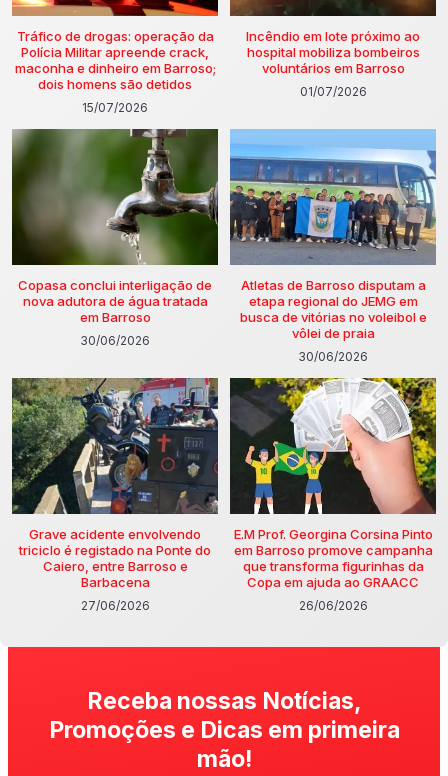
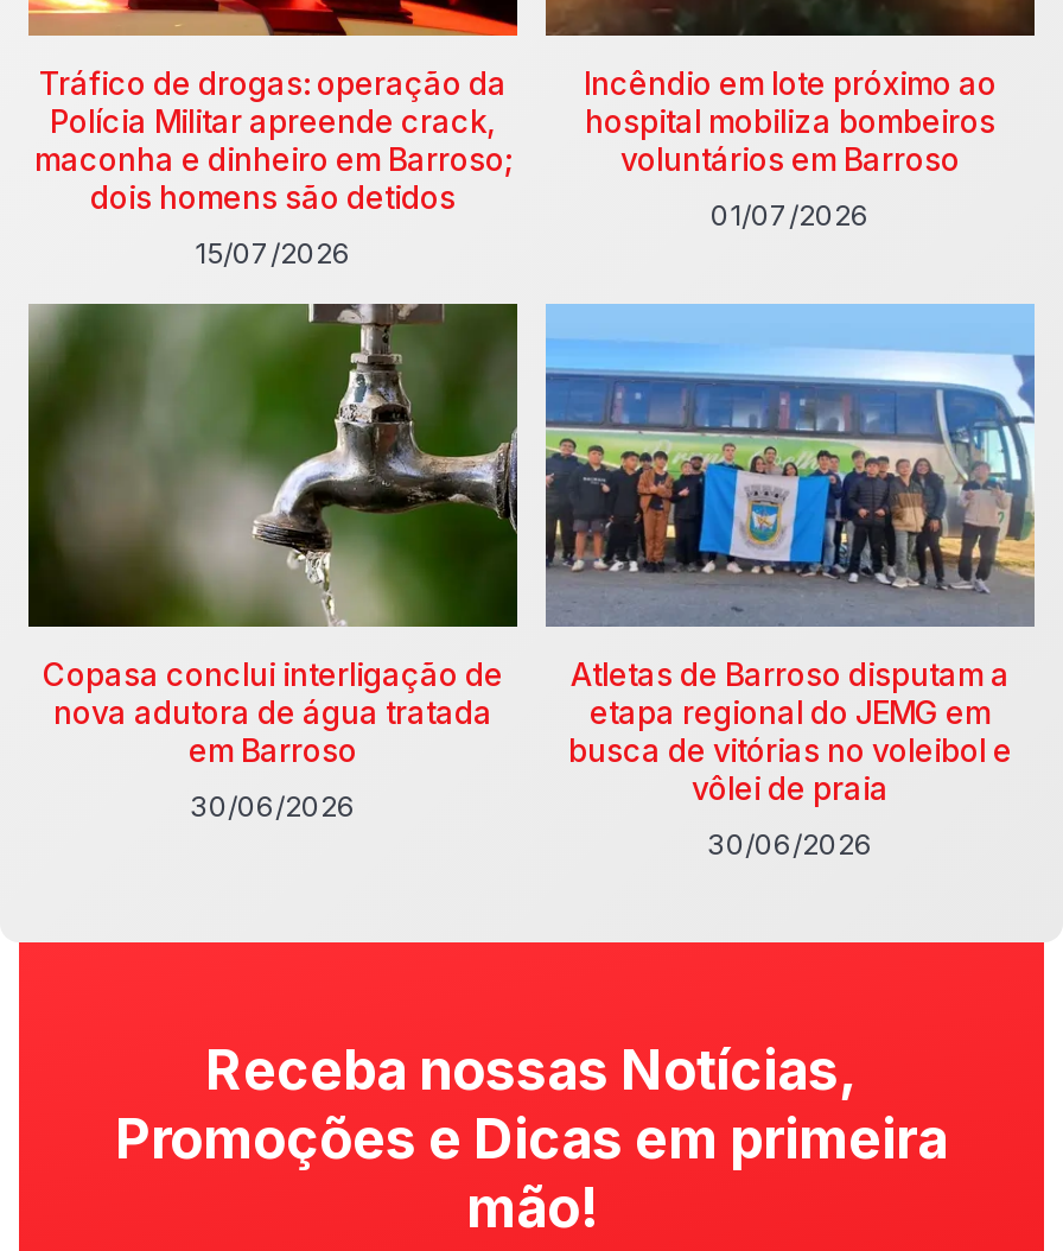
- [image]
- Grave acidente envolvendo
- triciclo é registado na Ponte do
- Caiero, entre Barroso e
- Barbacena
- 27/06/2026

- [image]
- E.M Prof. Georgina Corsina Pinto
- em Barroso promove campanha
- que transforma figurinhas da
- Copa em ajuda ao GRAACC
- 26/06/2026
